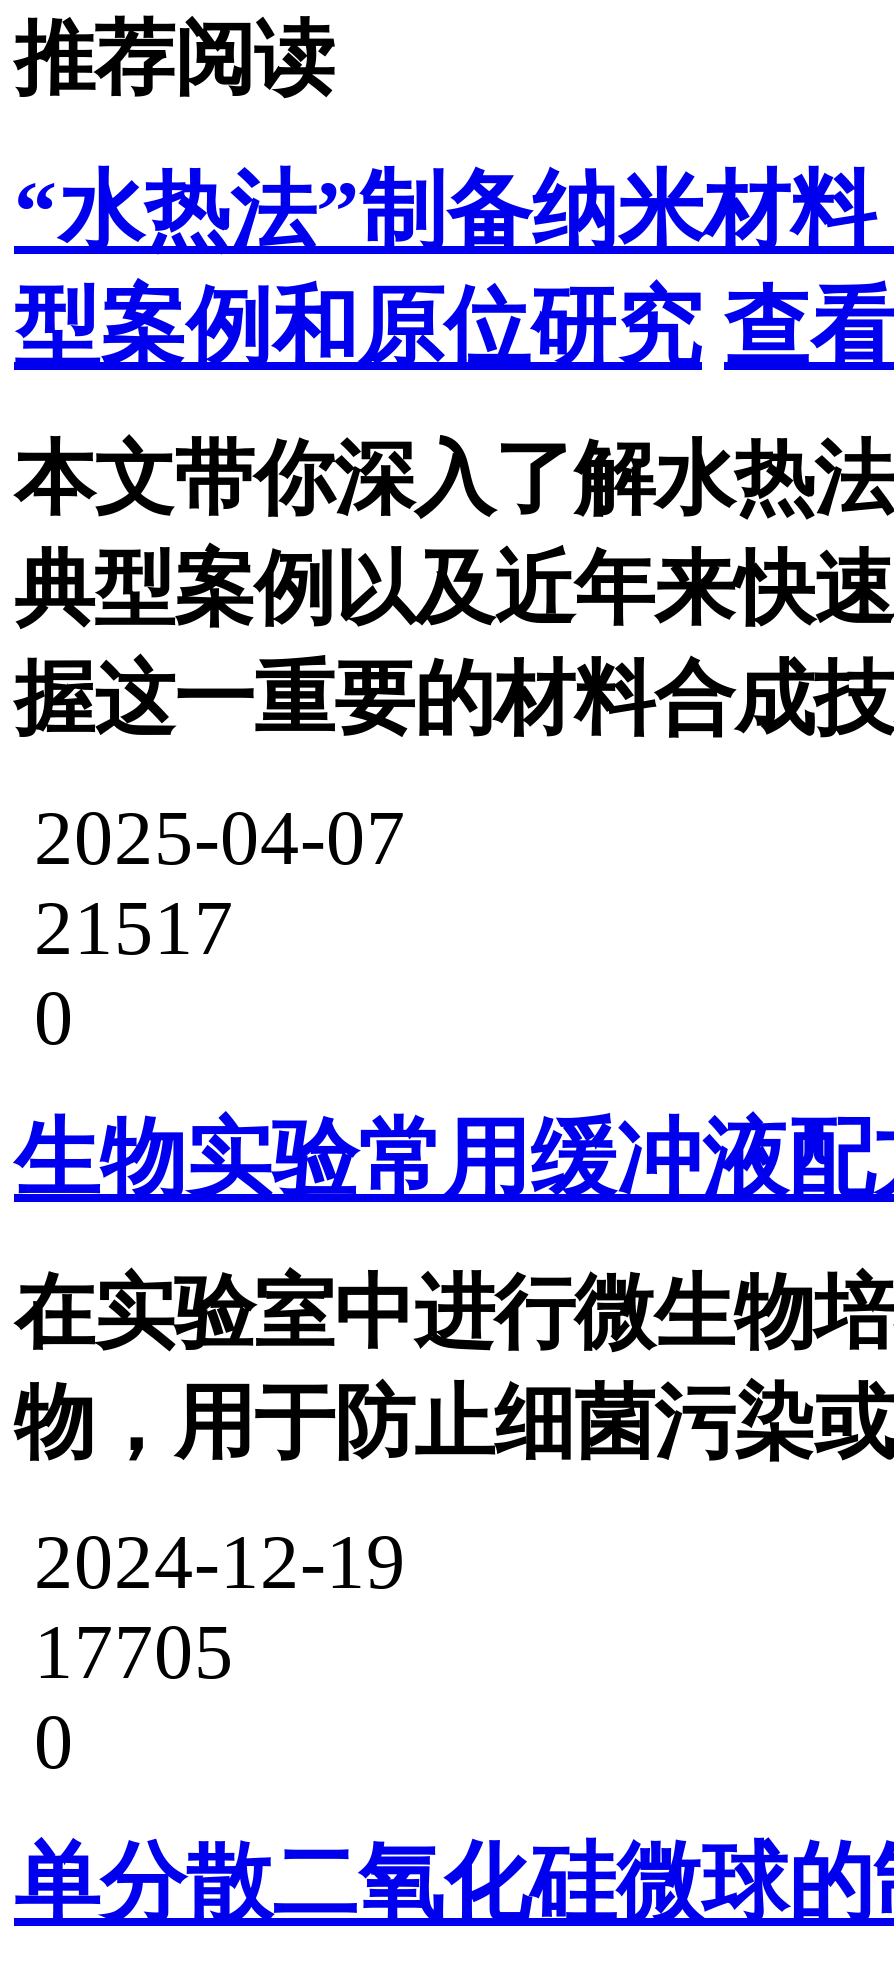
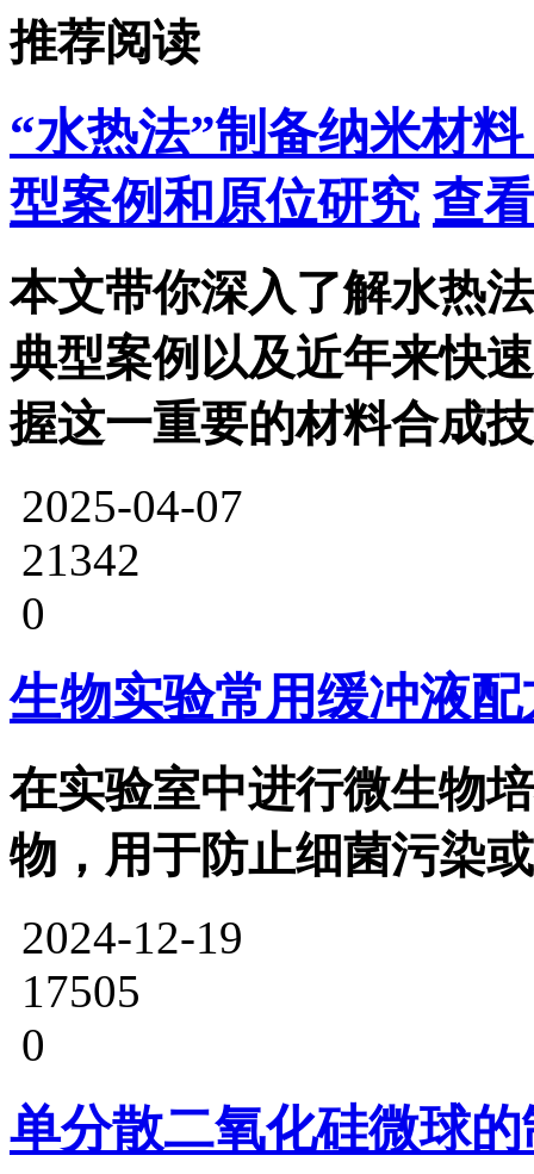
- 21517
+ 21342

- 17705
+ 17505
